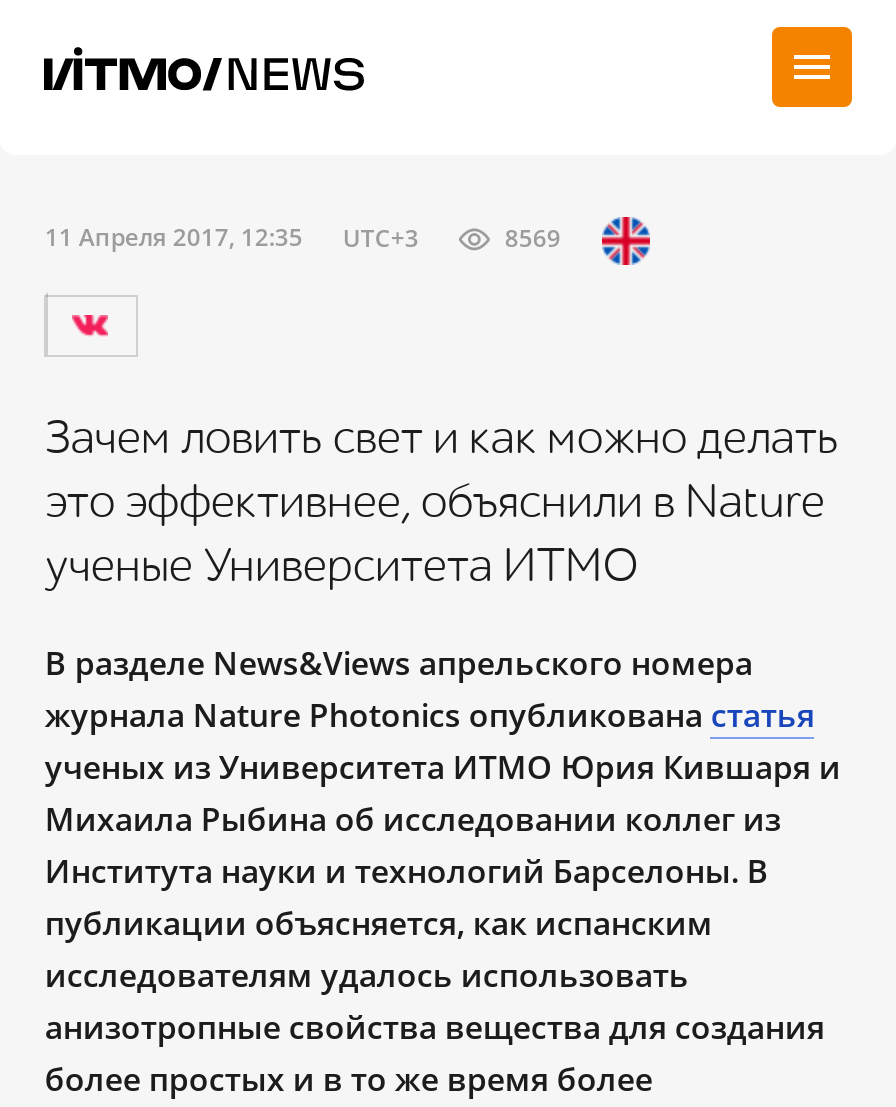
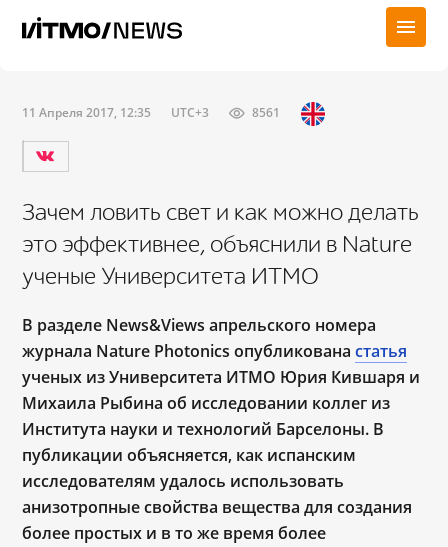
- 8569
+ 8561
